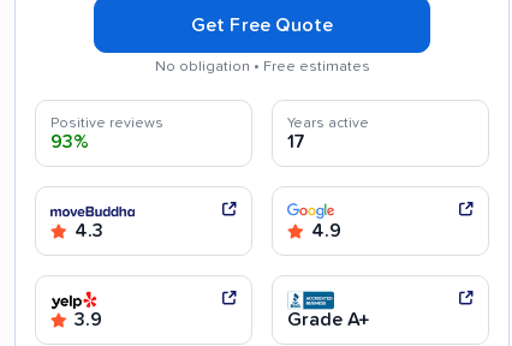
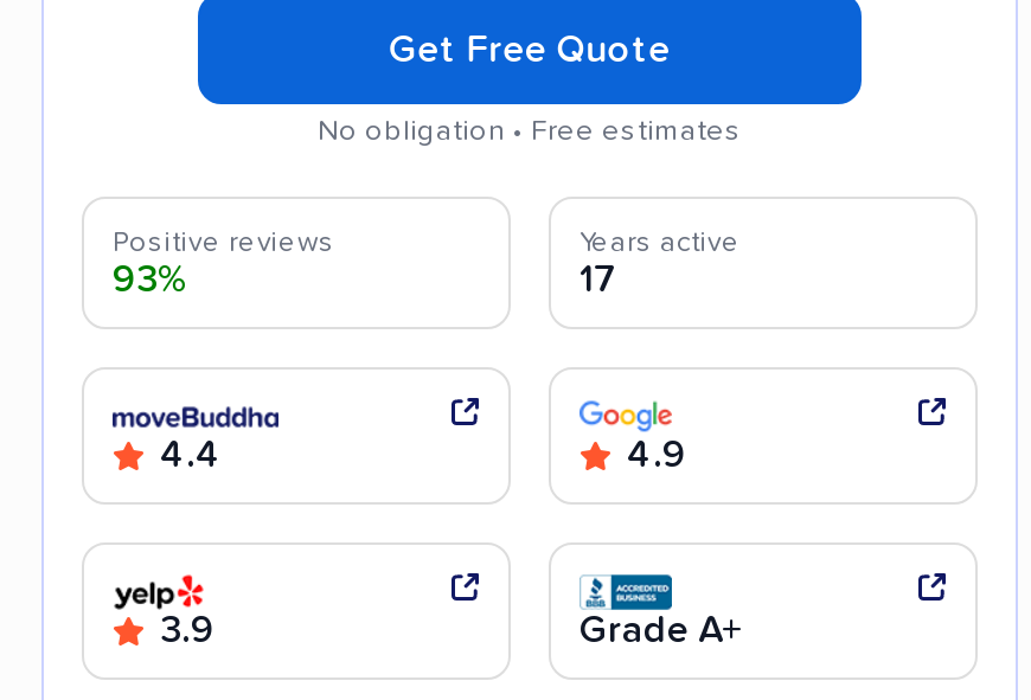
- 4.3
+ 4.4
